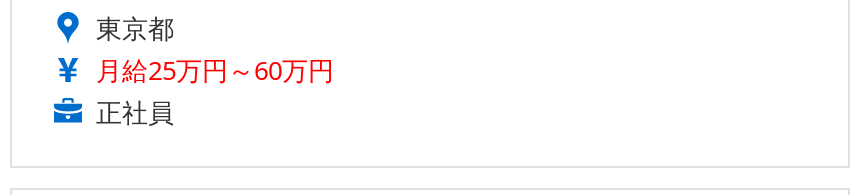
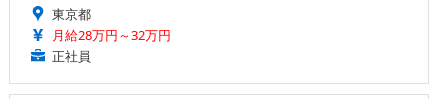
- 月給25万円～60万円
+ 月給28万円～32万円
